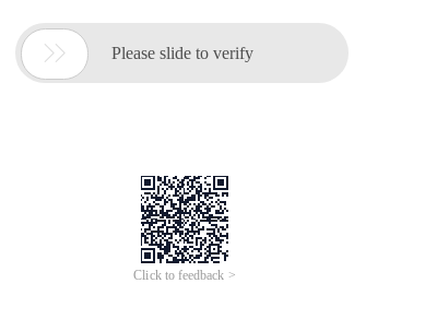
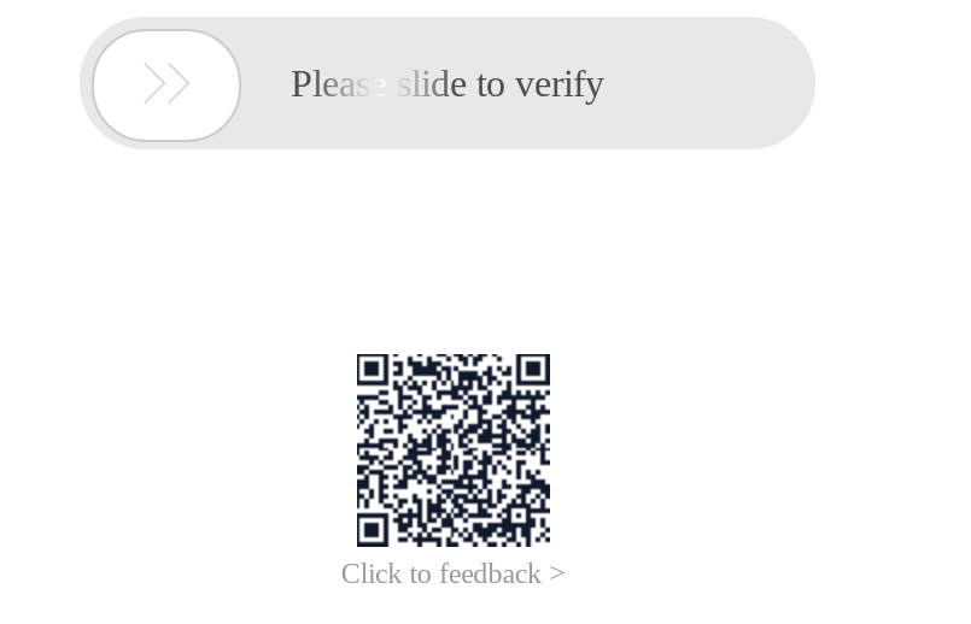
- [image]
+ [image]
